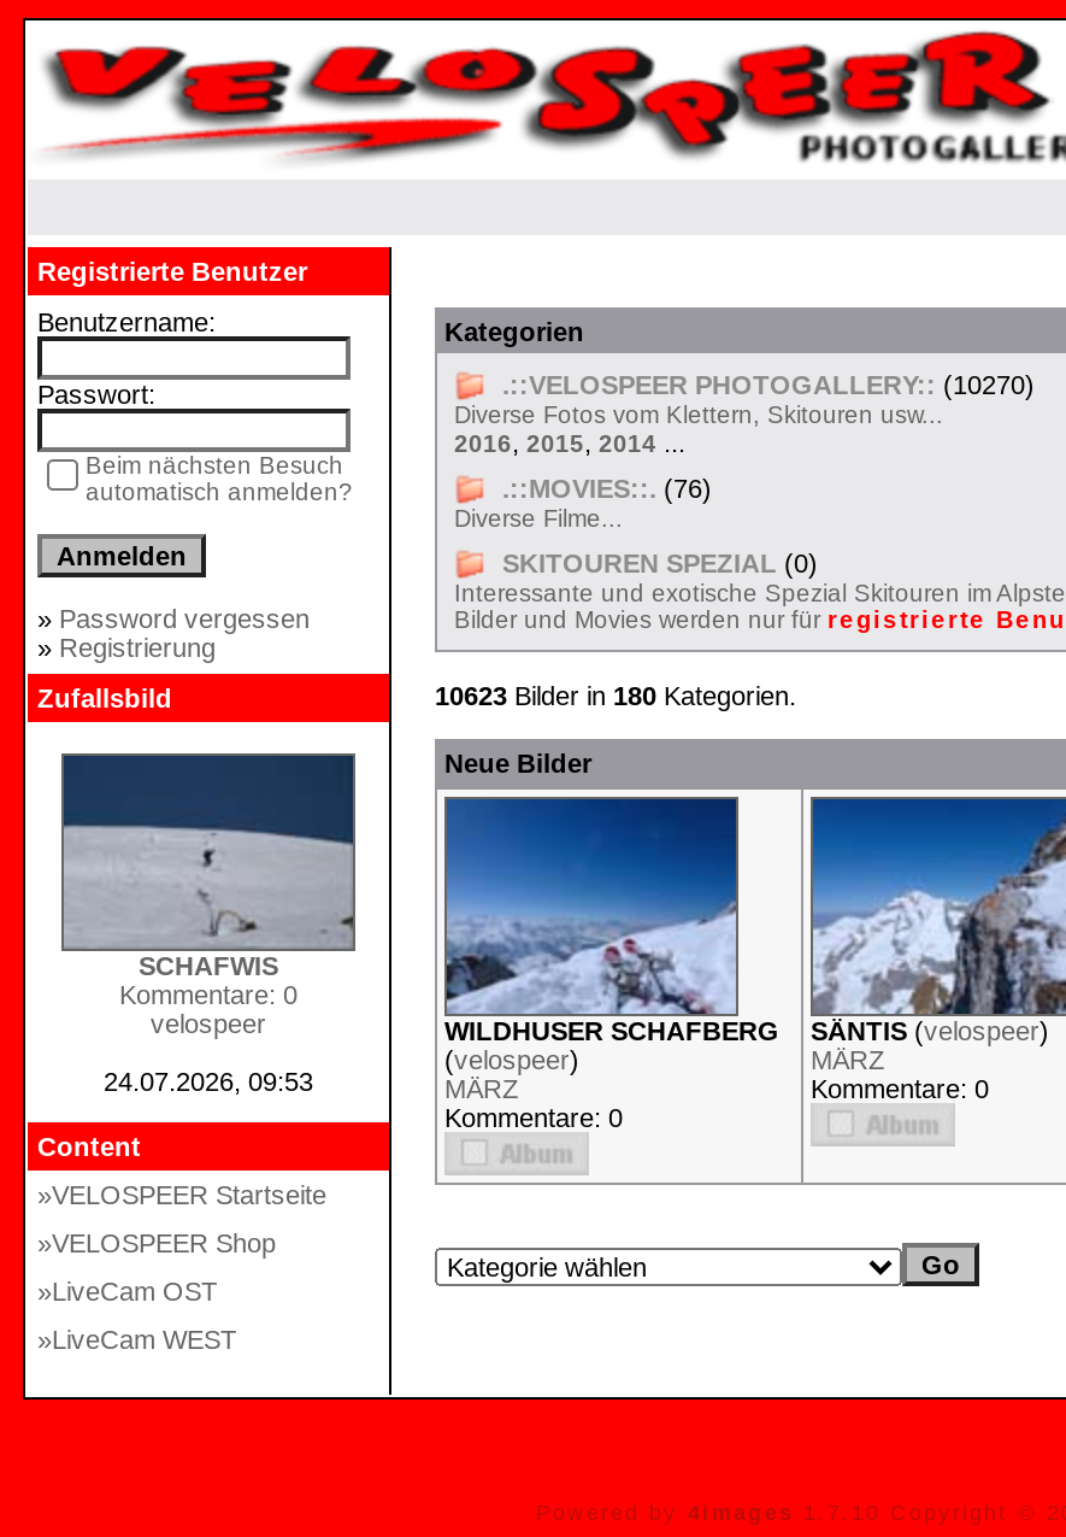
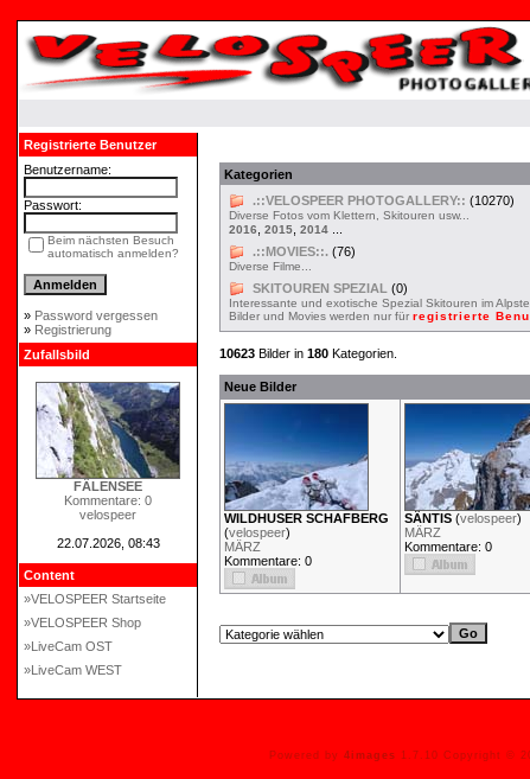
- [image]
- SCHAFWIS
+ [image]
+ FÄLENSEE

- 24.07.2026, 09:53
+ 22.07.2026, 08:43
